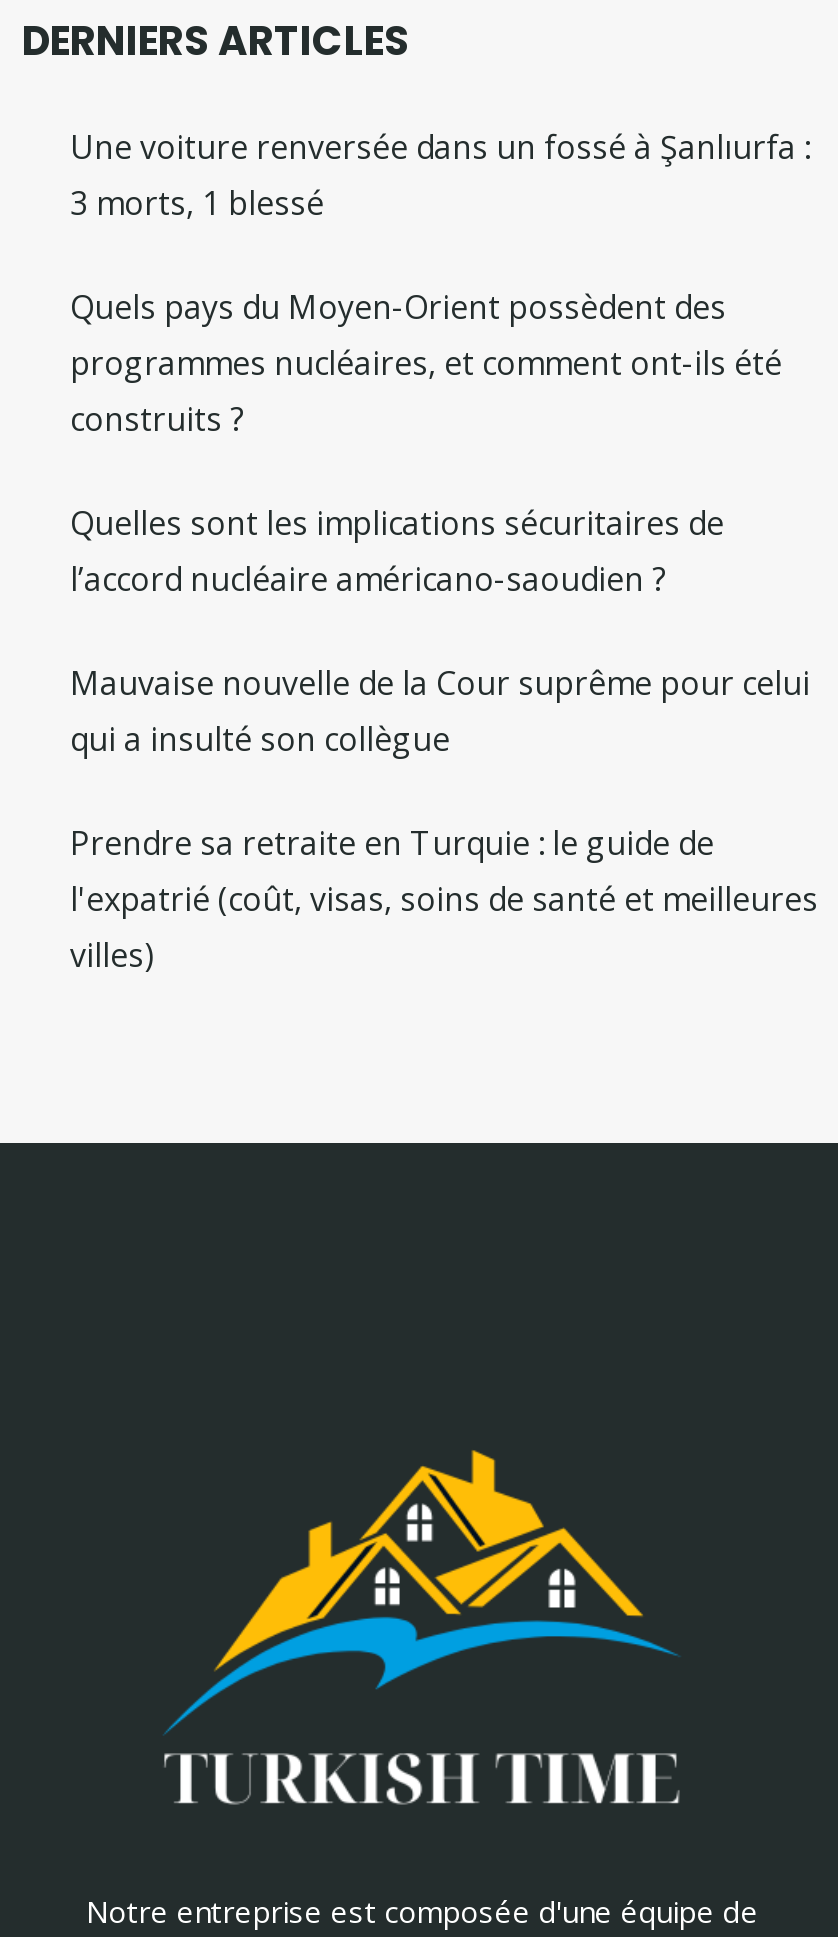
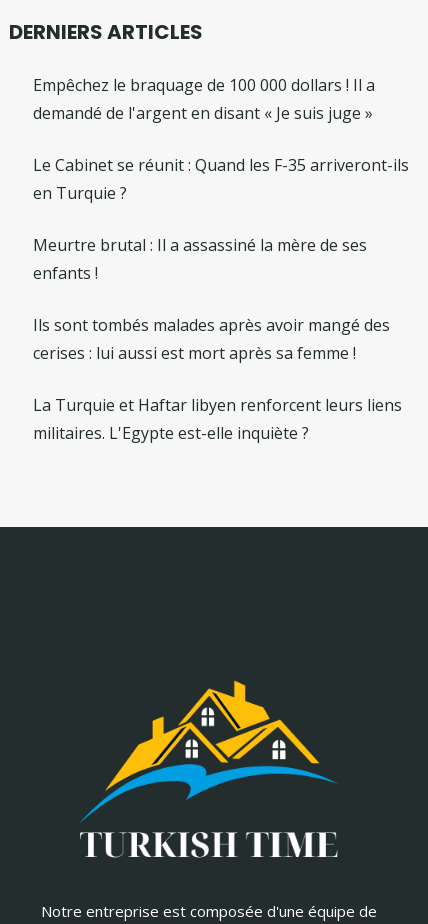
- Une voiture renversée dans un fossé à Şanlıurfa :
- 3 morts, 1 blessé
+ Empêchez le braquage de 100 000 dollars ! Il a
+ demandé de l'argent en disant « Je suis juge »

- Quels pays du Moyen-Orient possèdent des
- programmes nucléaires, et comment ont-ils été
- construits ?
+ Le Cabinet se réunit : Quand les F-35 arriveront-ils
+ en Turquie ?

- Quelles sont les implications sécuritaires de
- l’accord nucléaire américano-saoudien ?
+ Meurtre brutal : Il a assassiné la mère de ses
+ enfants !

- Mauvaise nouvelle de la Cour suprême pour celui
- qui a insulté son collègue
+ Ils sont tombés malades après avoir mangé des
+ cerises : lui aussi est mort après sa femme !

- Prendre sa retraite en Turquie : le guide de
- l'expatrié (coût, visas, soins de santé et meilleures
- villes)
+ La Turquie et Haftar libyen renforcent leurs liens
+ militaires. L'Egypte est-elle inquiète ?
